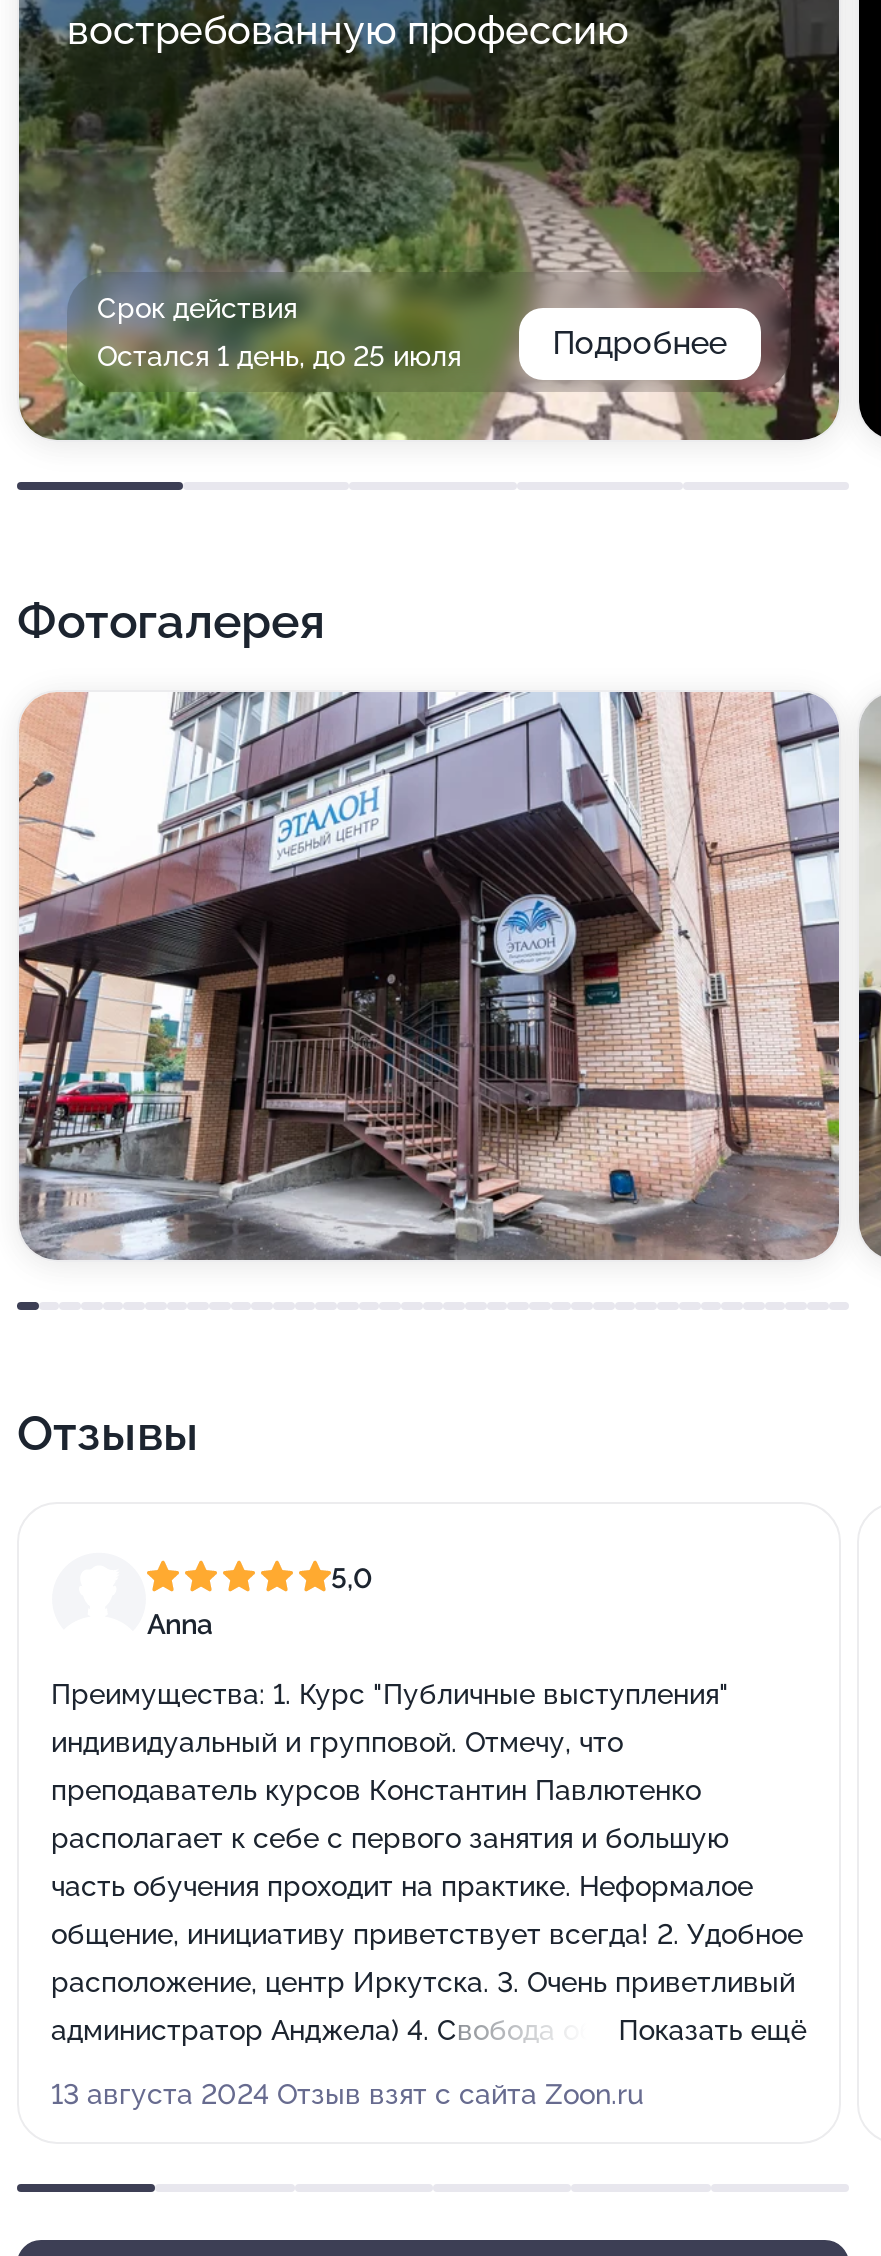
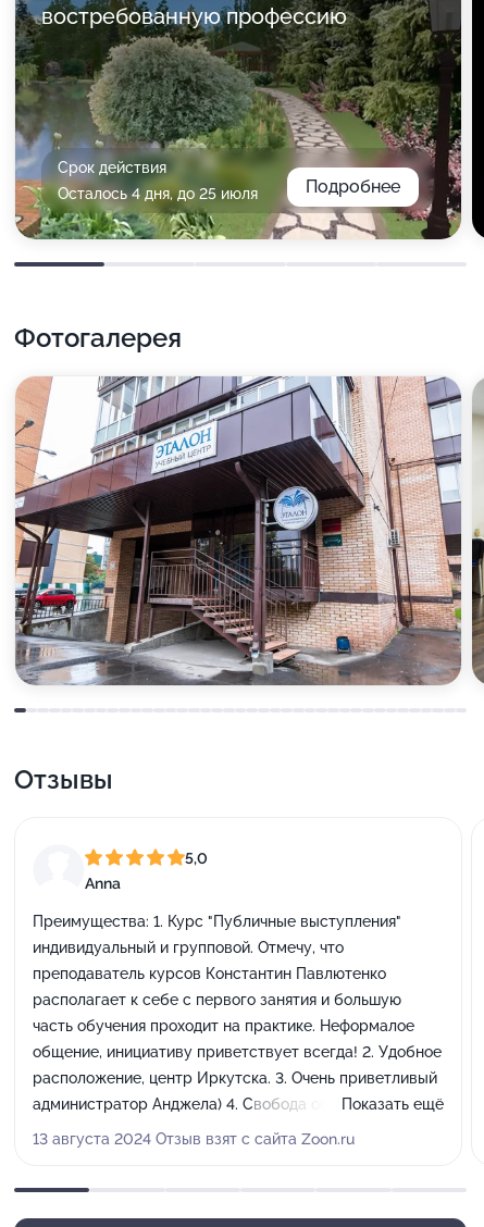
- Остался 1 день, до 25 июля
+ Осталось 4 дня, до 25 июля
